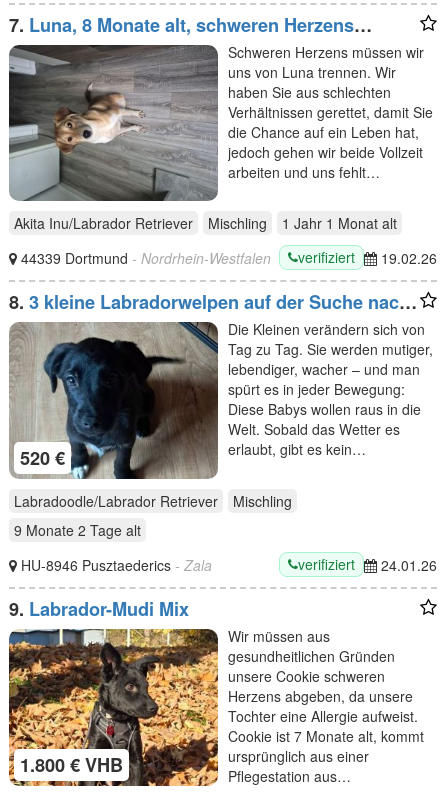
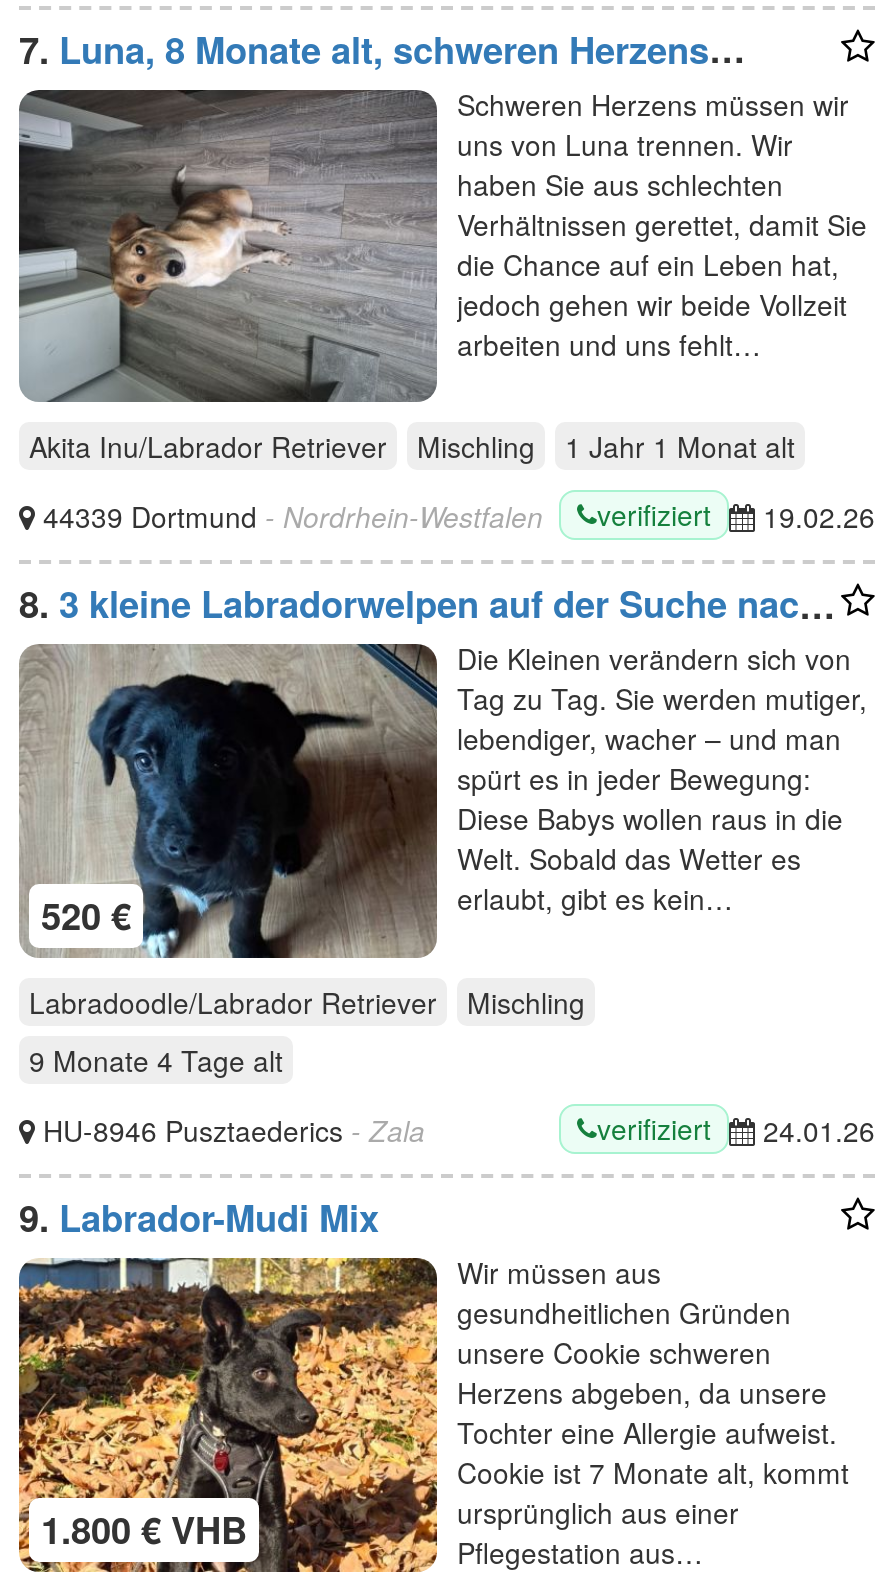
- 9 Monate 2 Tage alt
+ 9 Monate 4 Tage alt
